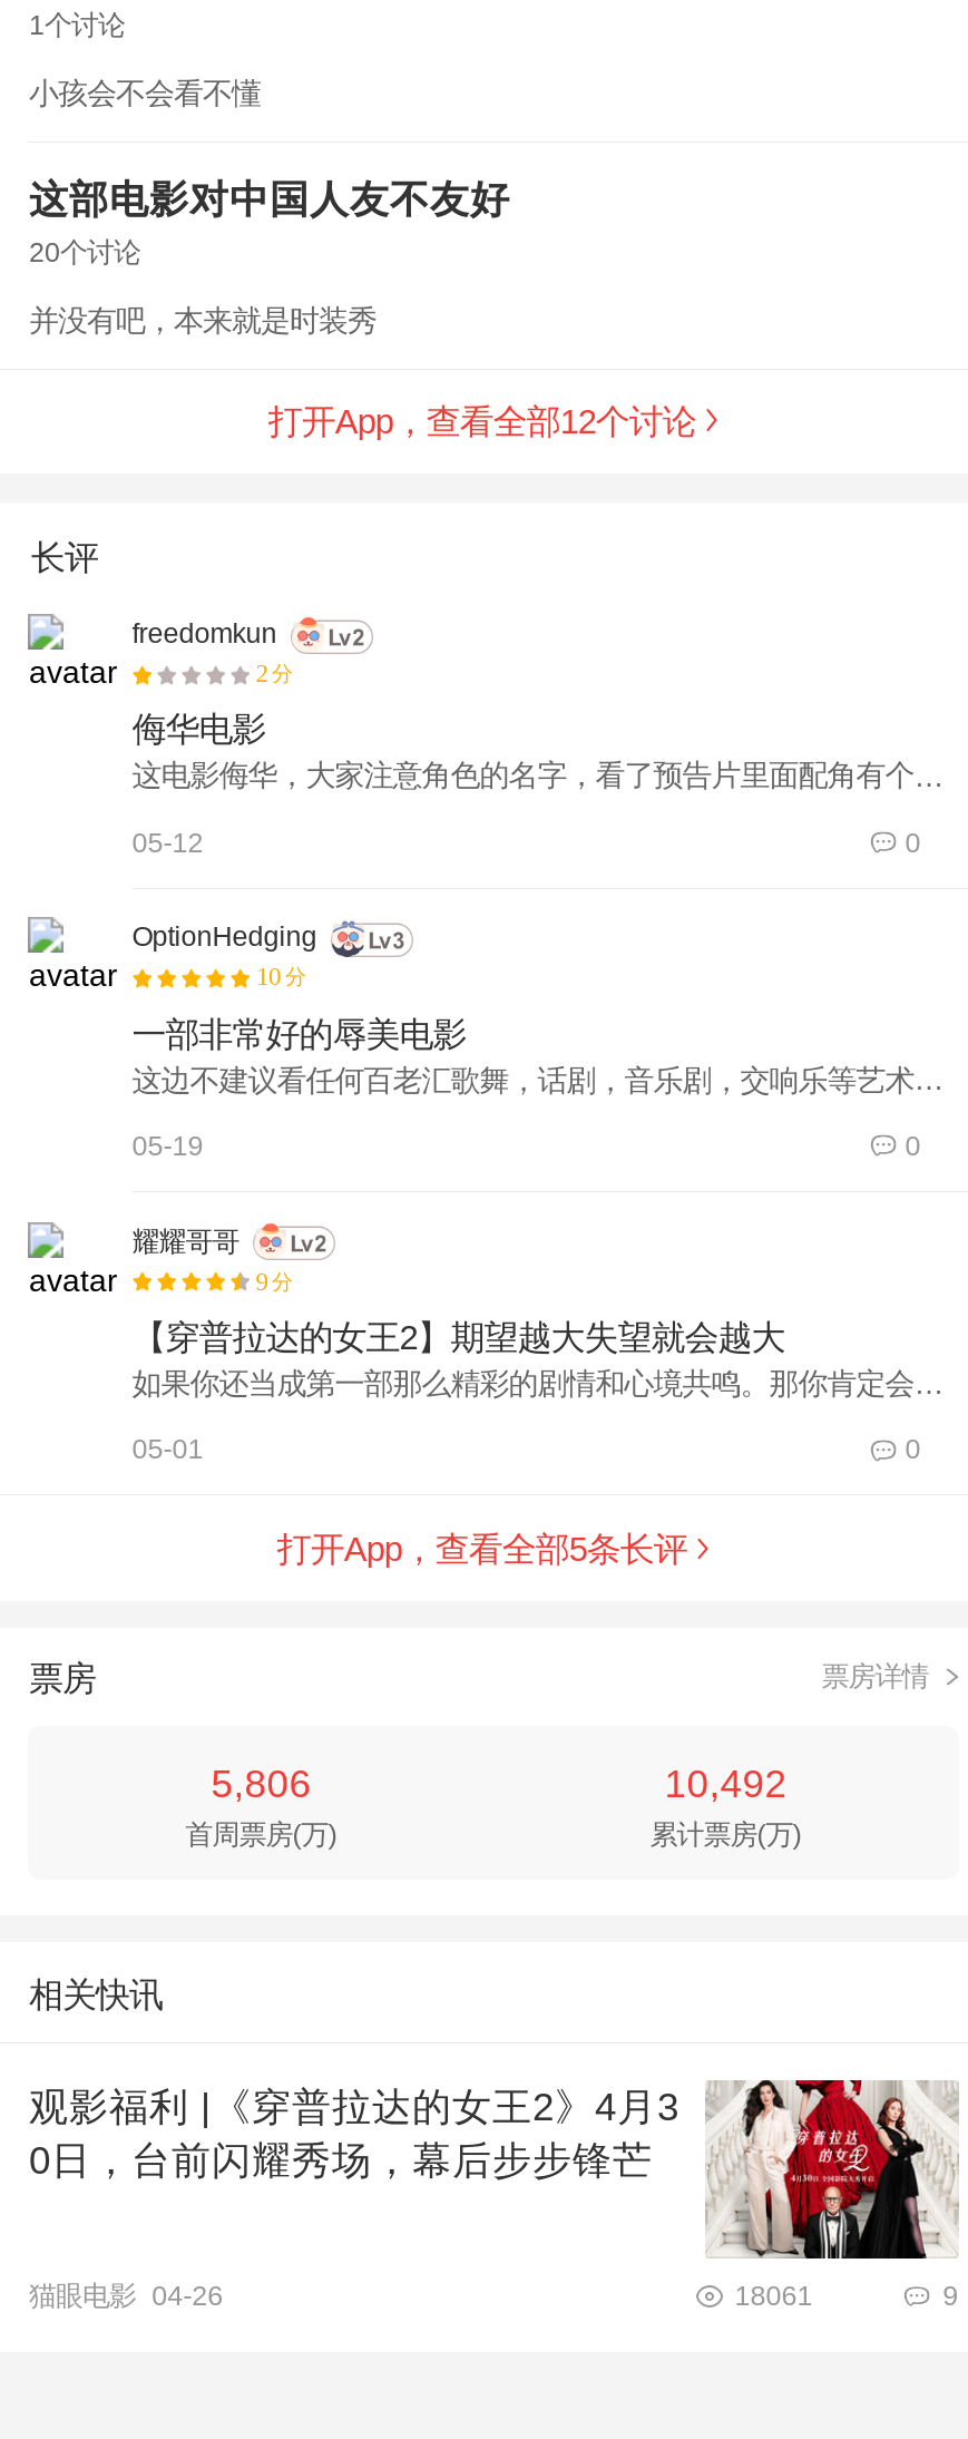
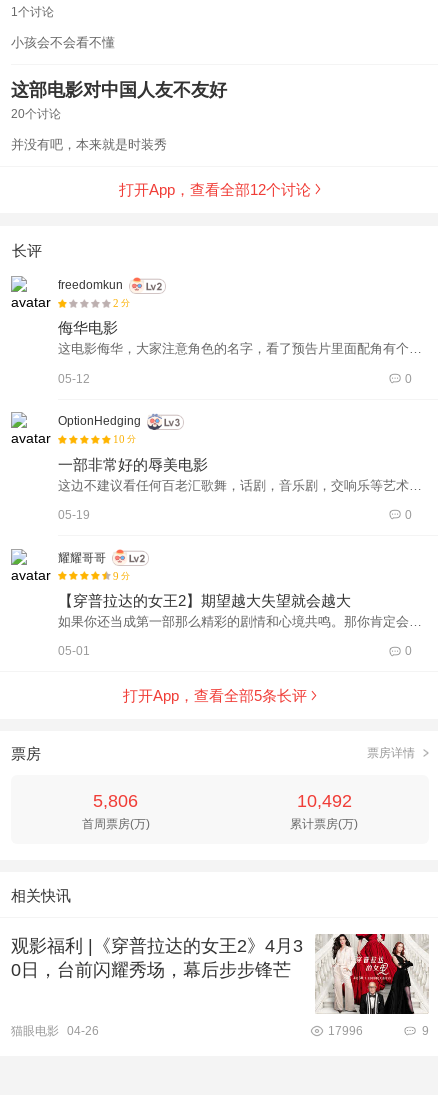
- 18061
+ 17996
